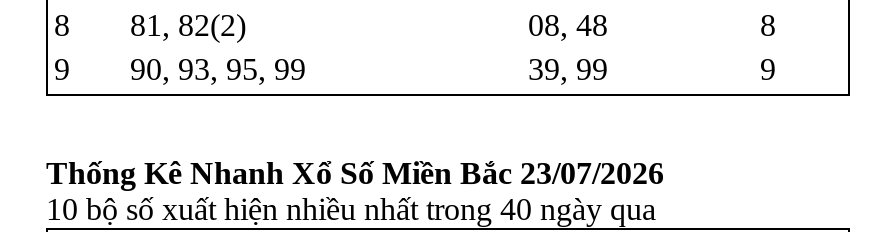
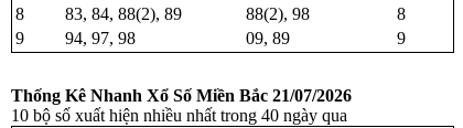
- 81, 82(2)
- 08, 48
+ 83, 84, 88(2), 89
+ 88(2), 98

- 90, 93, 95, 99
- 39, 99
+ 94, 97, 98
+ 09, 89

- Thống Kê Nhanh Xổ Số Miền Bắc 23/07/2026
+ Thống Kê Nhanh Xổ Số Miền Bắc 21/07/2026
